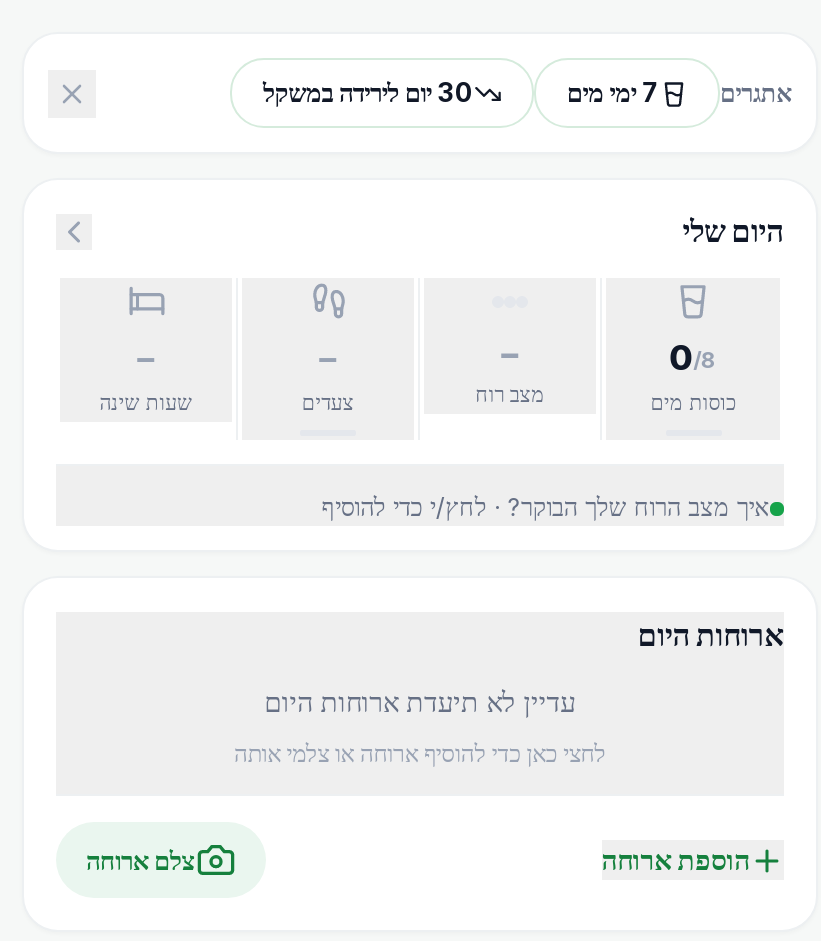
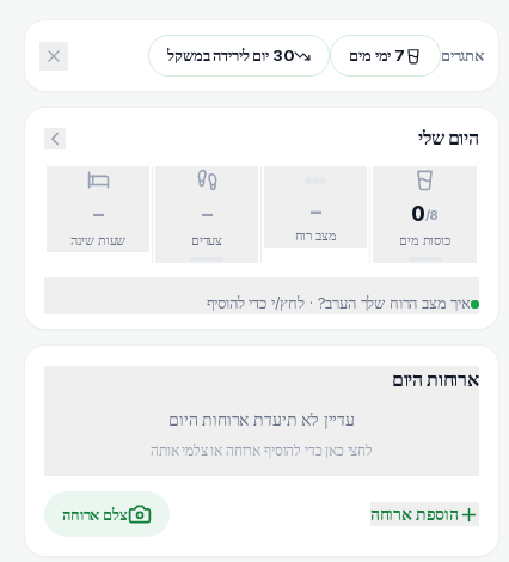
- איך מצב הרוח שלך הבוקר? · לחץ/י כדי להוסיף
+ איך מצב הרוח שלך הערב? · לחץ/י כדי להוסיף
